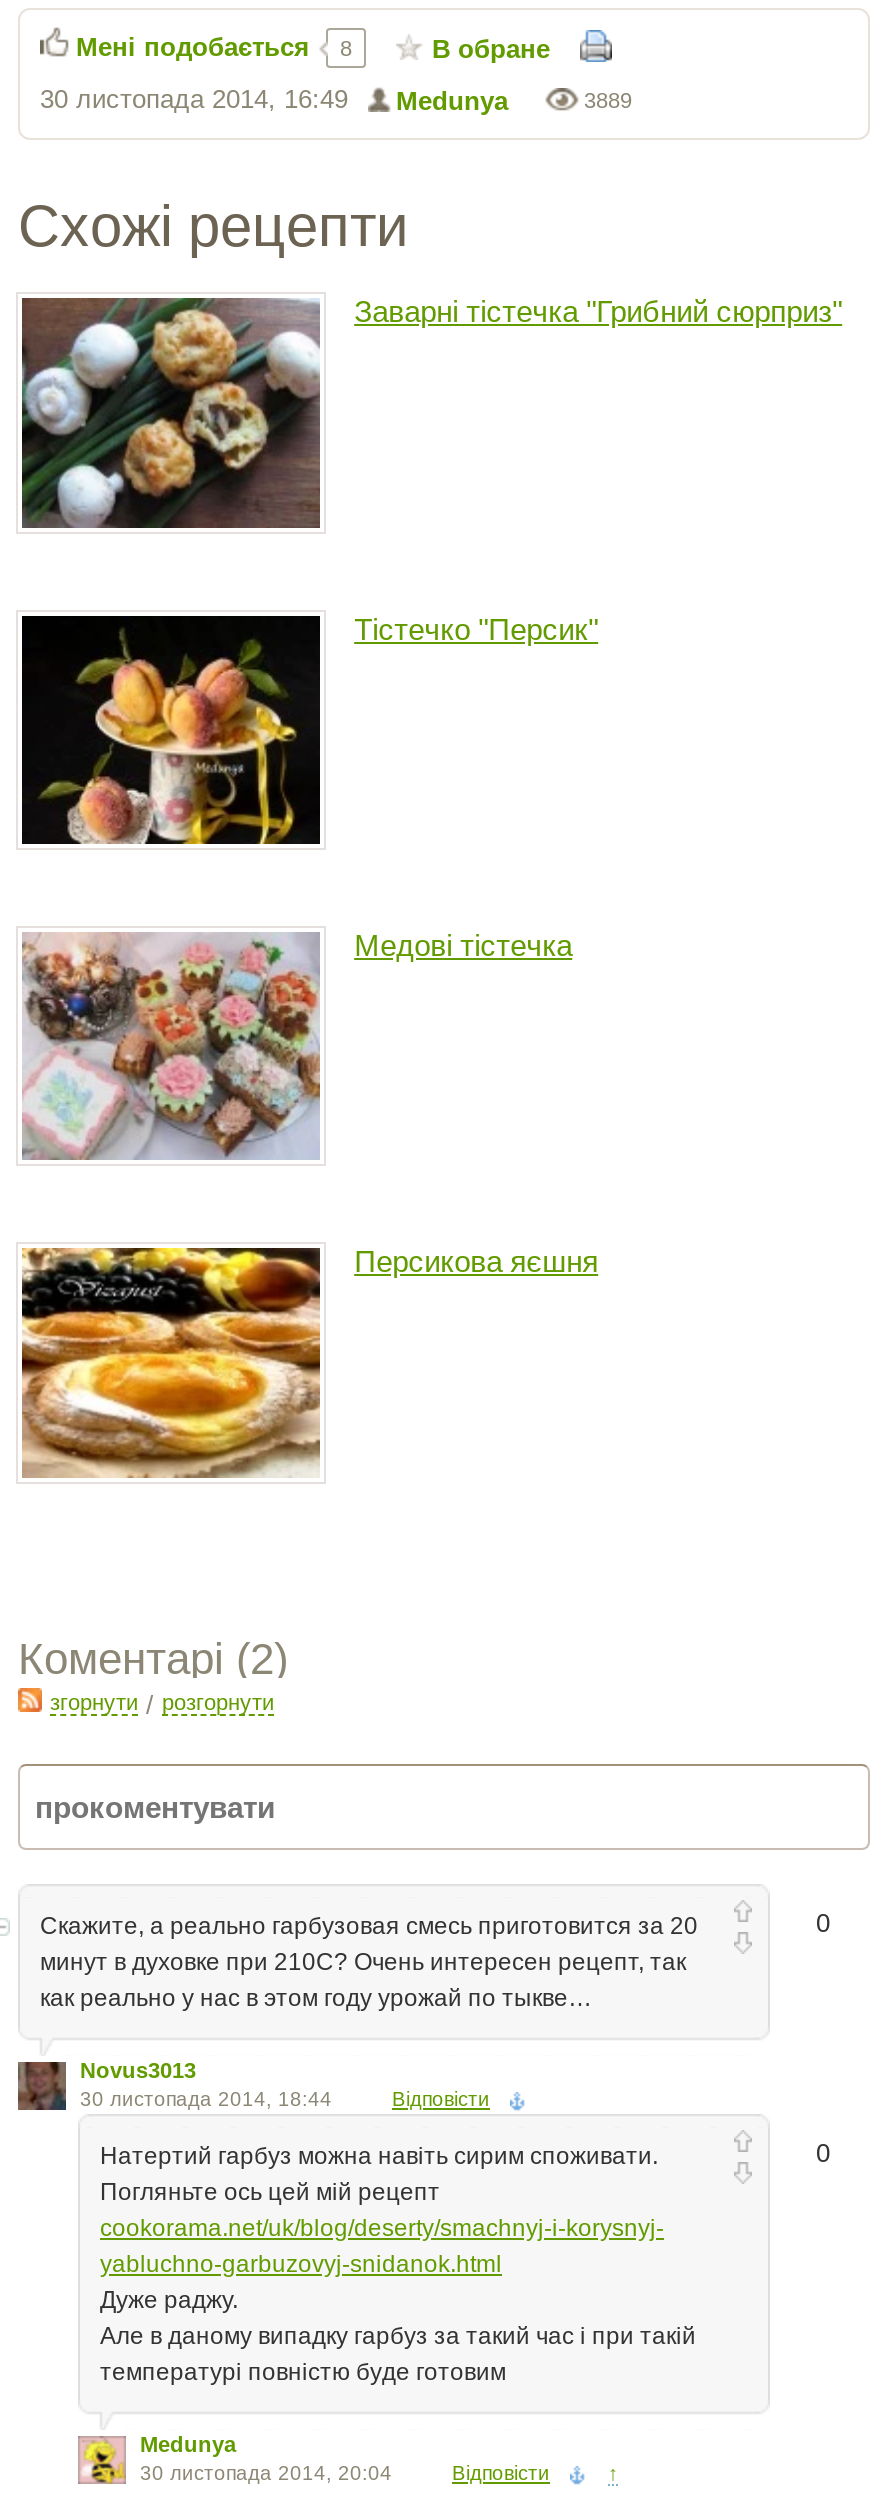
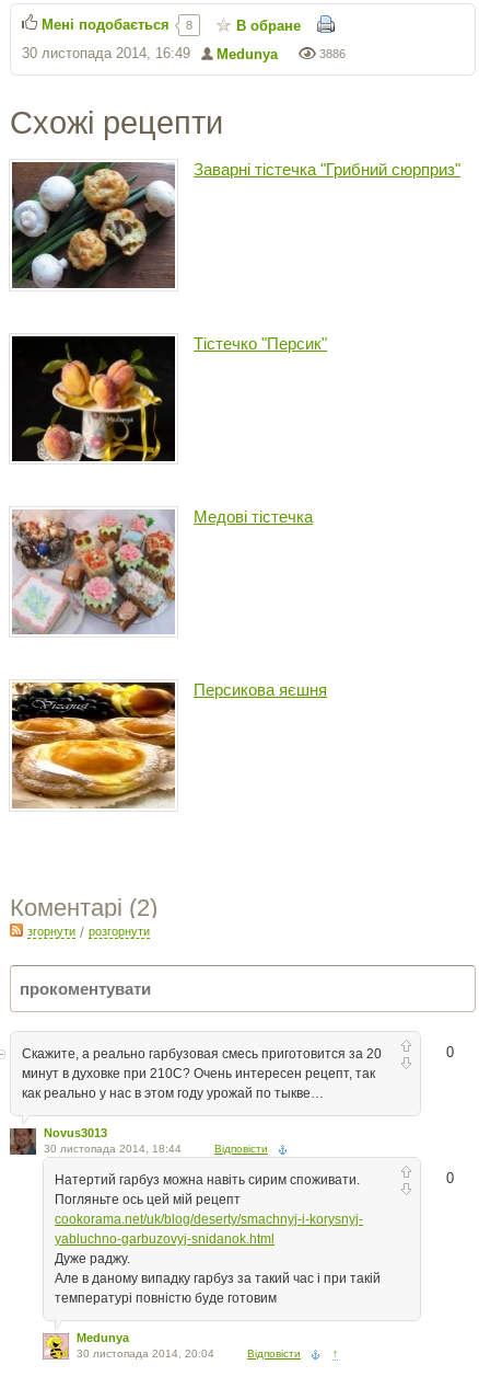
- 3889
+ 3886
